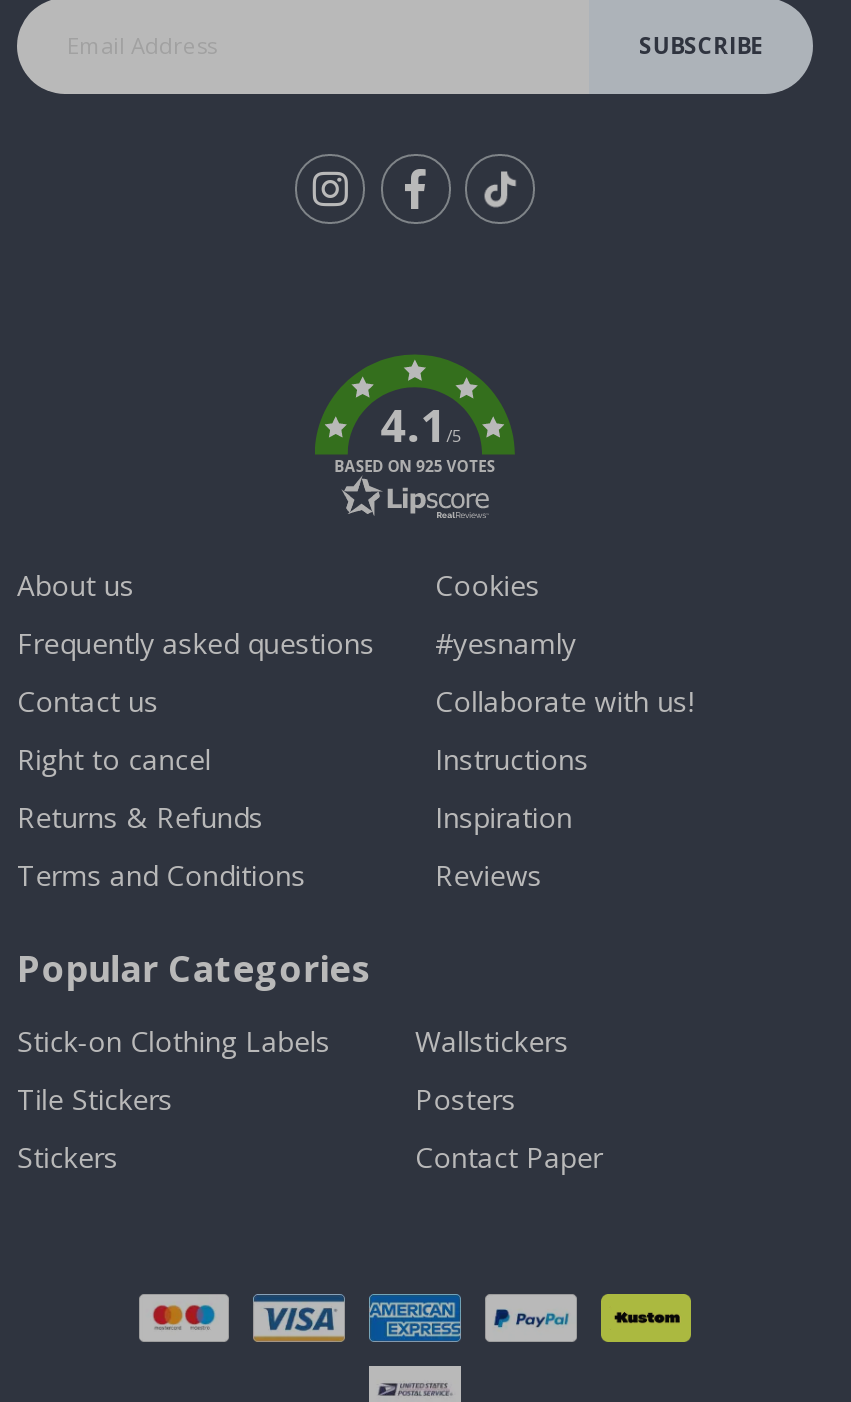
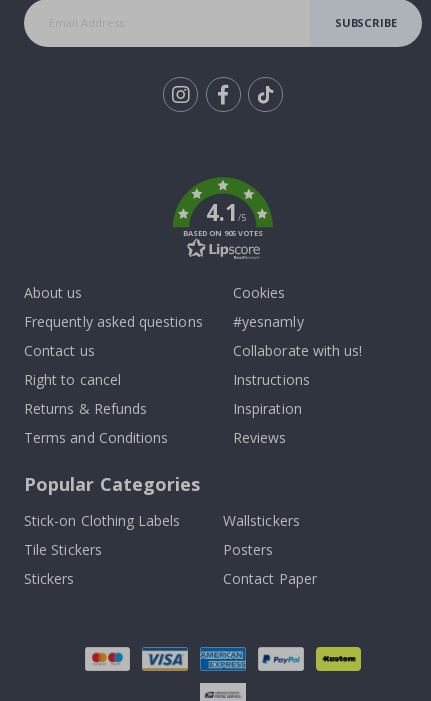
- BASED ON 925 VOTES
+ BASED ON 905 VOTES
